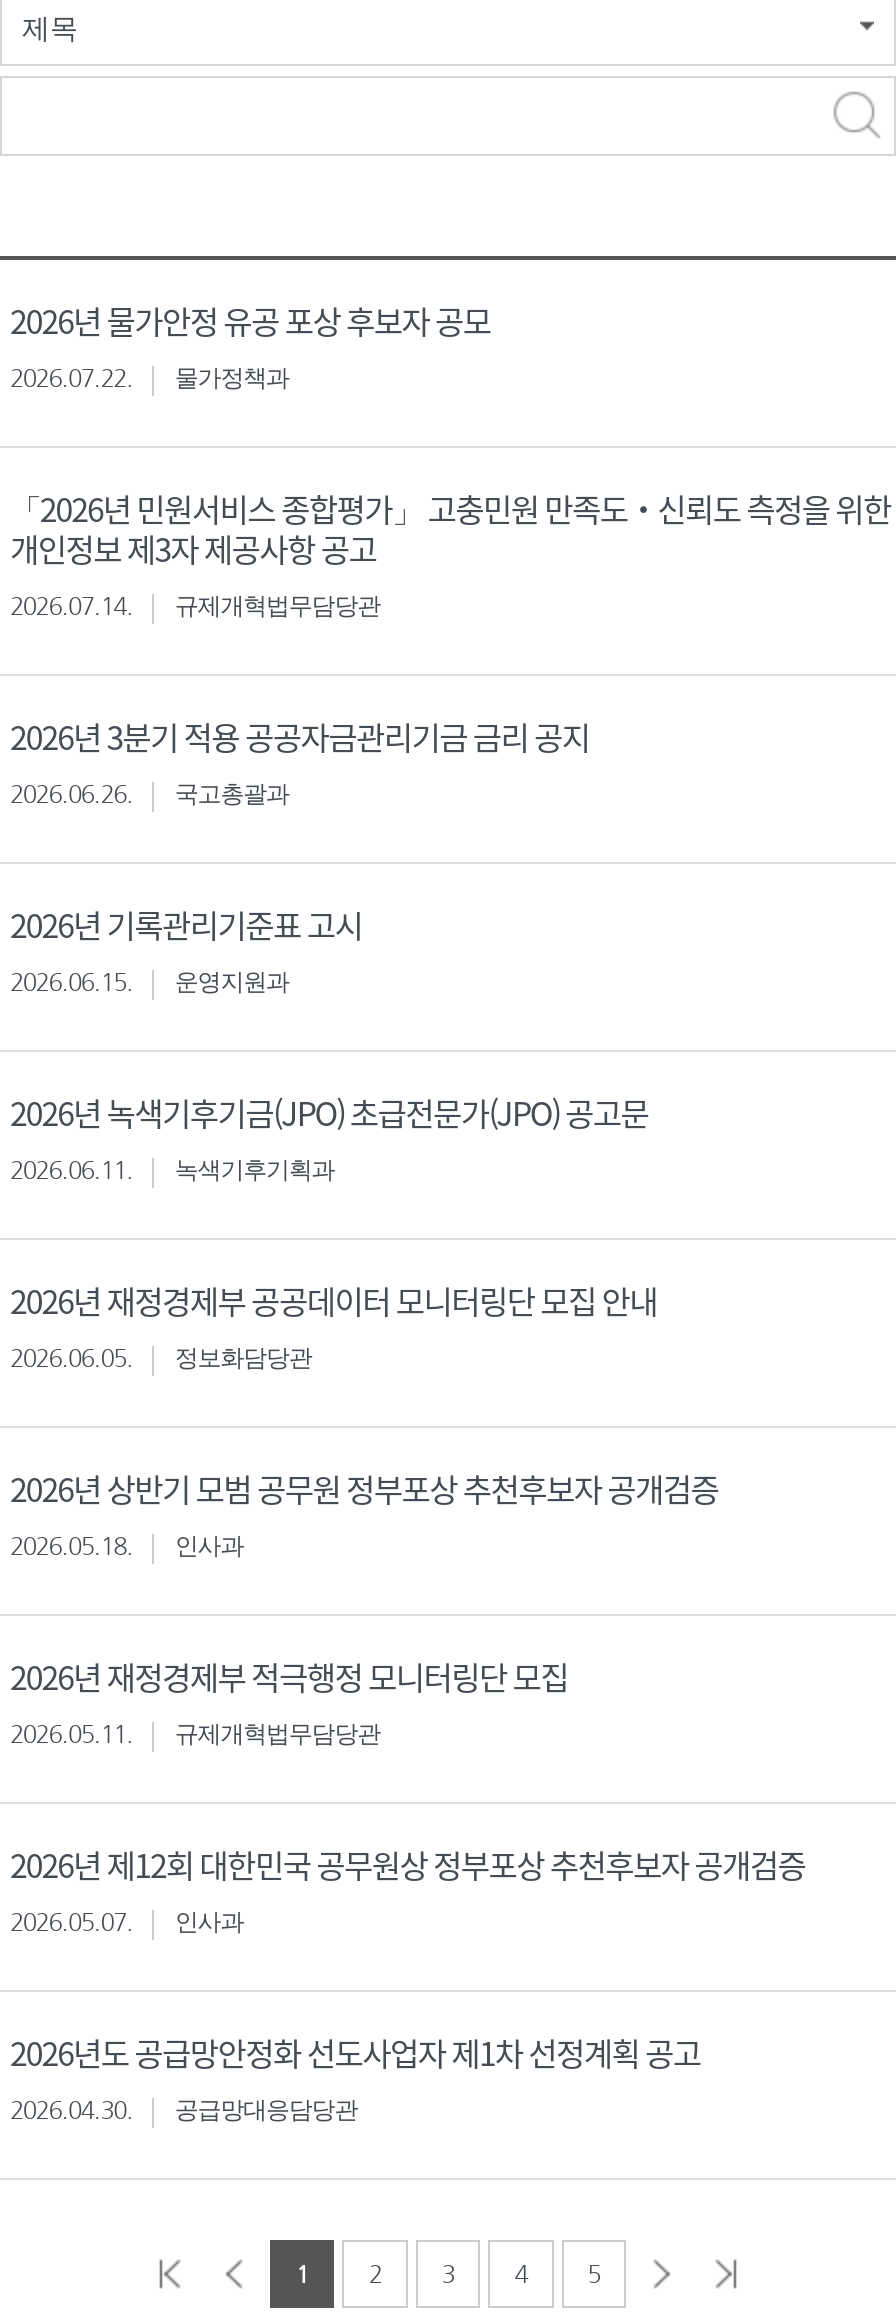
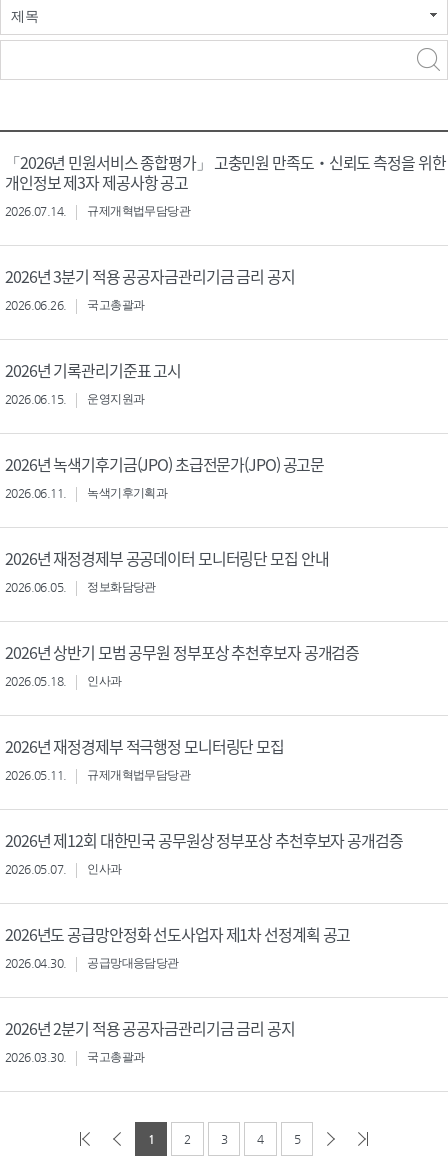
- 2026년 물가안정 유공 포상 후보자 공모
- 2026.07.22.
- 물가정책과

moved up: 「2026년 민원서비스 종합평가」 고충민원 만족도‧신뢰도 측정을 위한 | 개인정보 제3자 제공사항 공고 | 2026.07.14. | ... | 2026.04.30. | 공급망대응담당관

+ 2026년 2분기 적용 공공자금관리기금 금리 공지
+ 2026.03.30.
+ 국고총괄과
